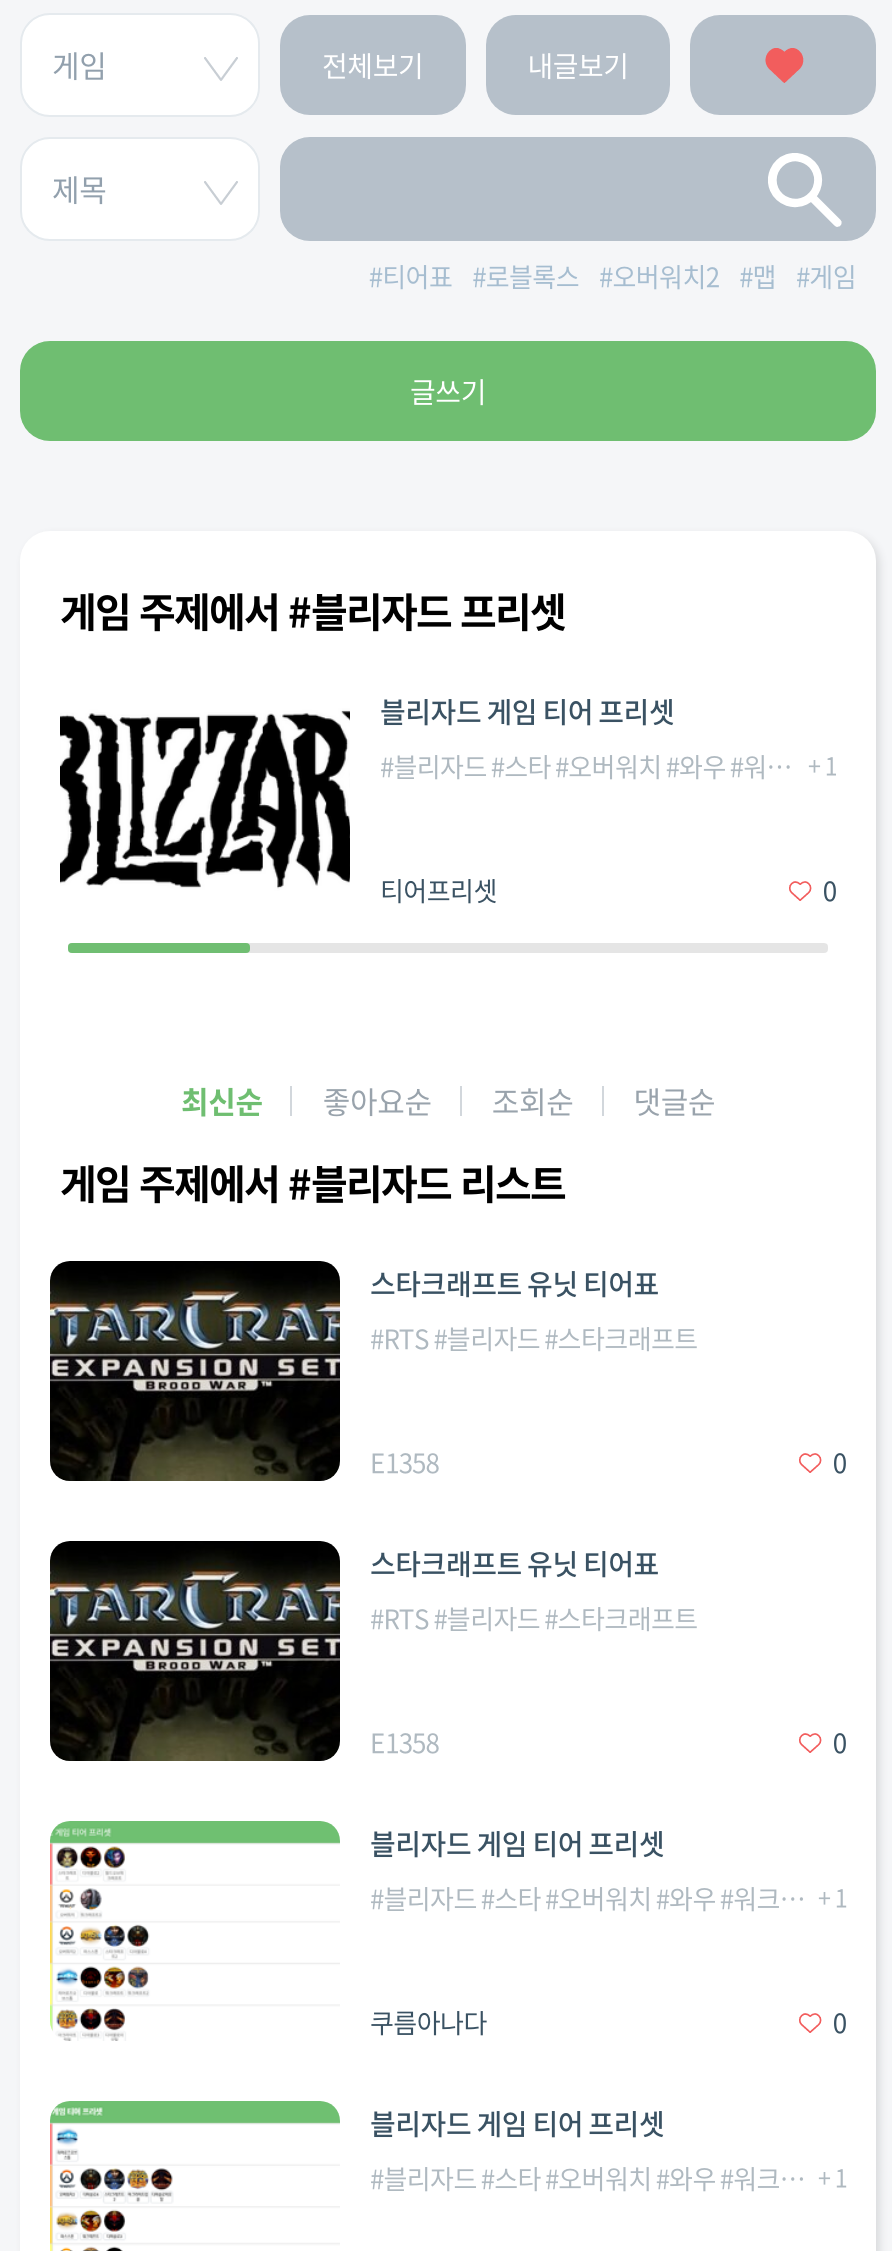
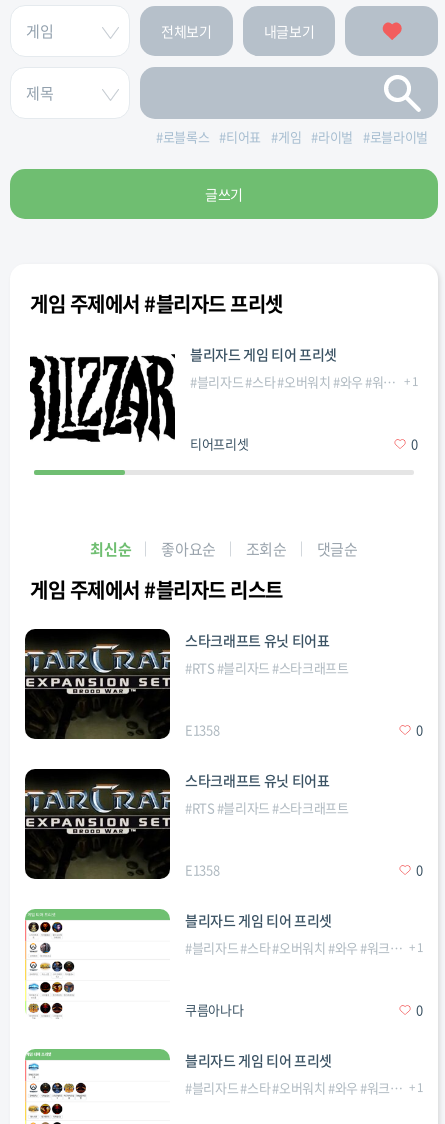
- #티어표 #로블록스 #오버워치2 #맵 #게임
+ #로블록스 #티어표 #게임 #라이벌 #로블라이벌
